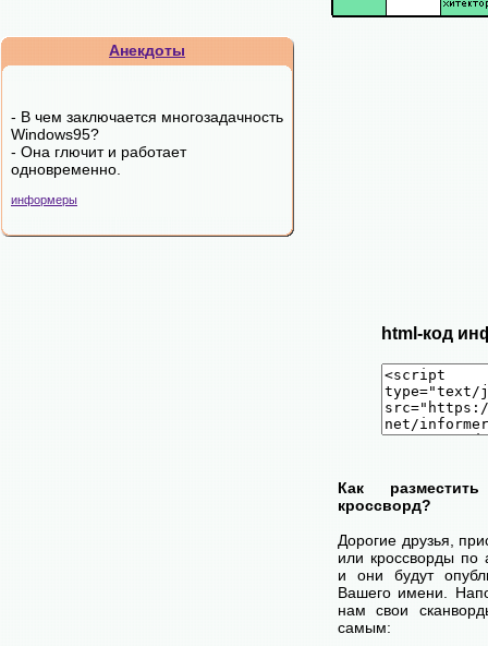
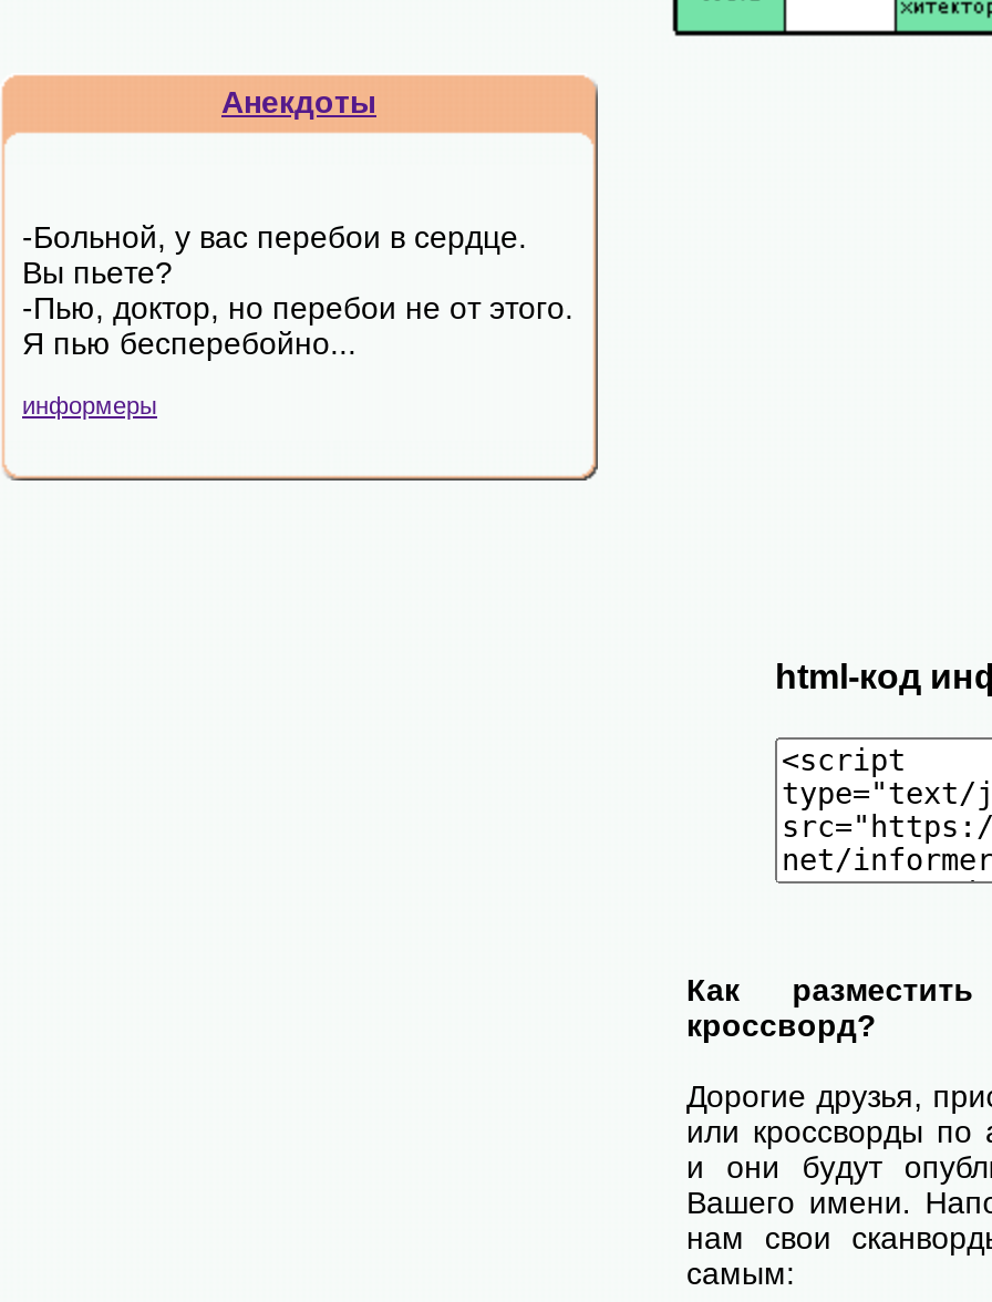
- - В чем заключается многозадачность
- Windows95?
- - Она глючит и работает
- одновременно.
+ -Больной, у вас перебои в сердце.
+ Вы пьете?
+ -Пью, доктор, но перебои не от этого.
+ Я пью бесперебойно...
